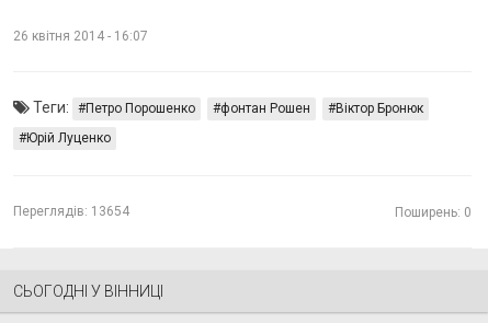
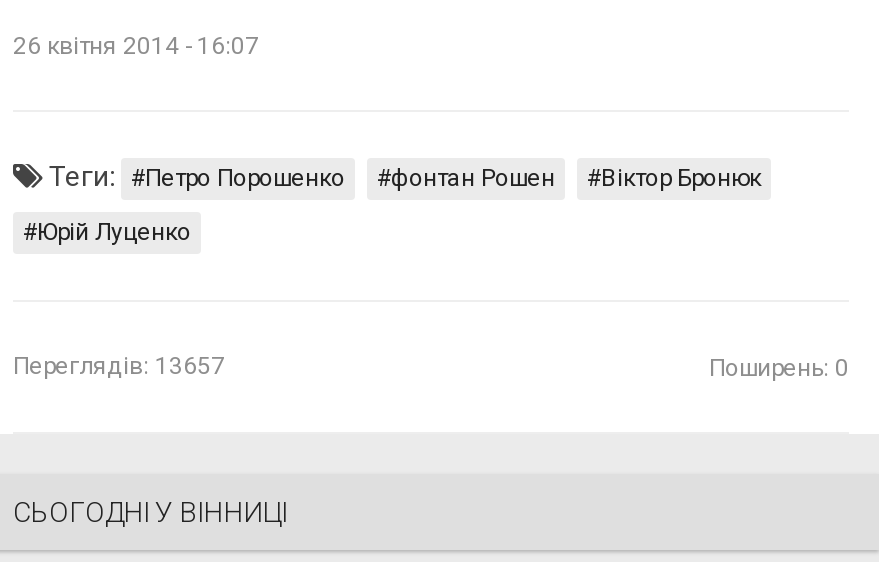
- Переглядів: 13654
+ Переглядів: 13657
